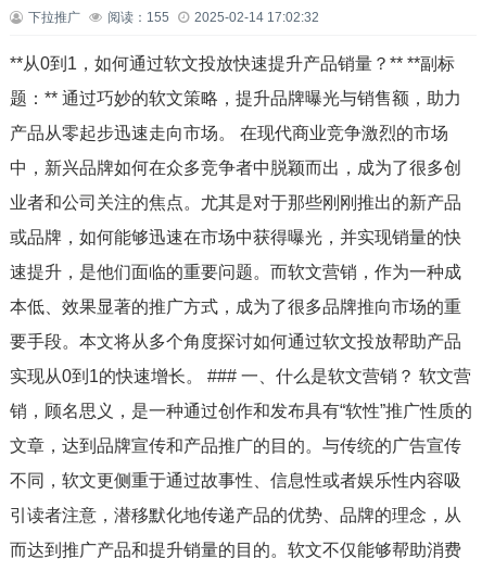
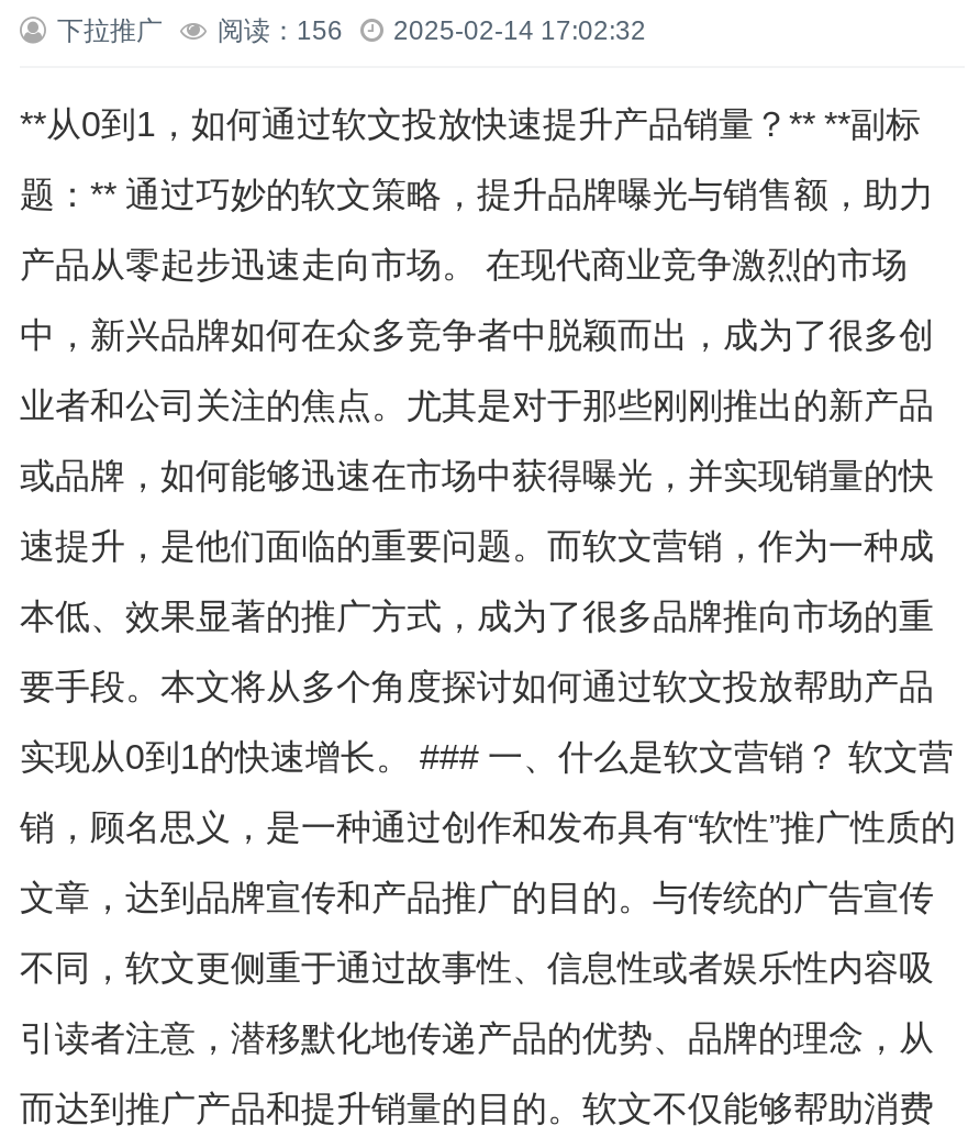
- 下拉推广 阅读：155 2025-02-14 17:02:32
+ 下拉推广 阅读：156 2025-02-14 17:02:32
